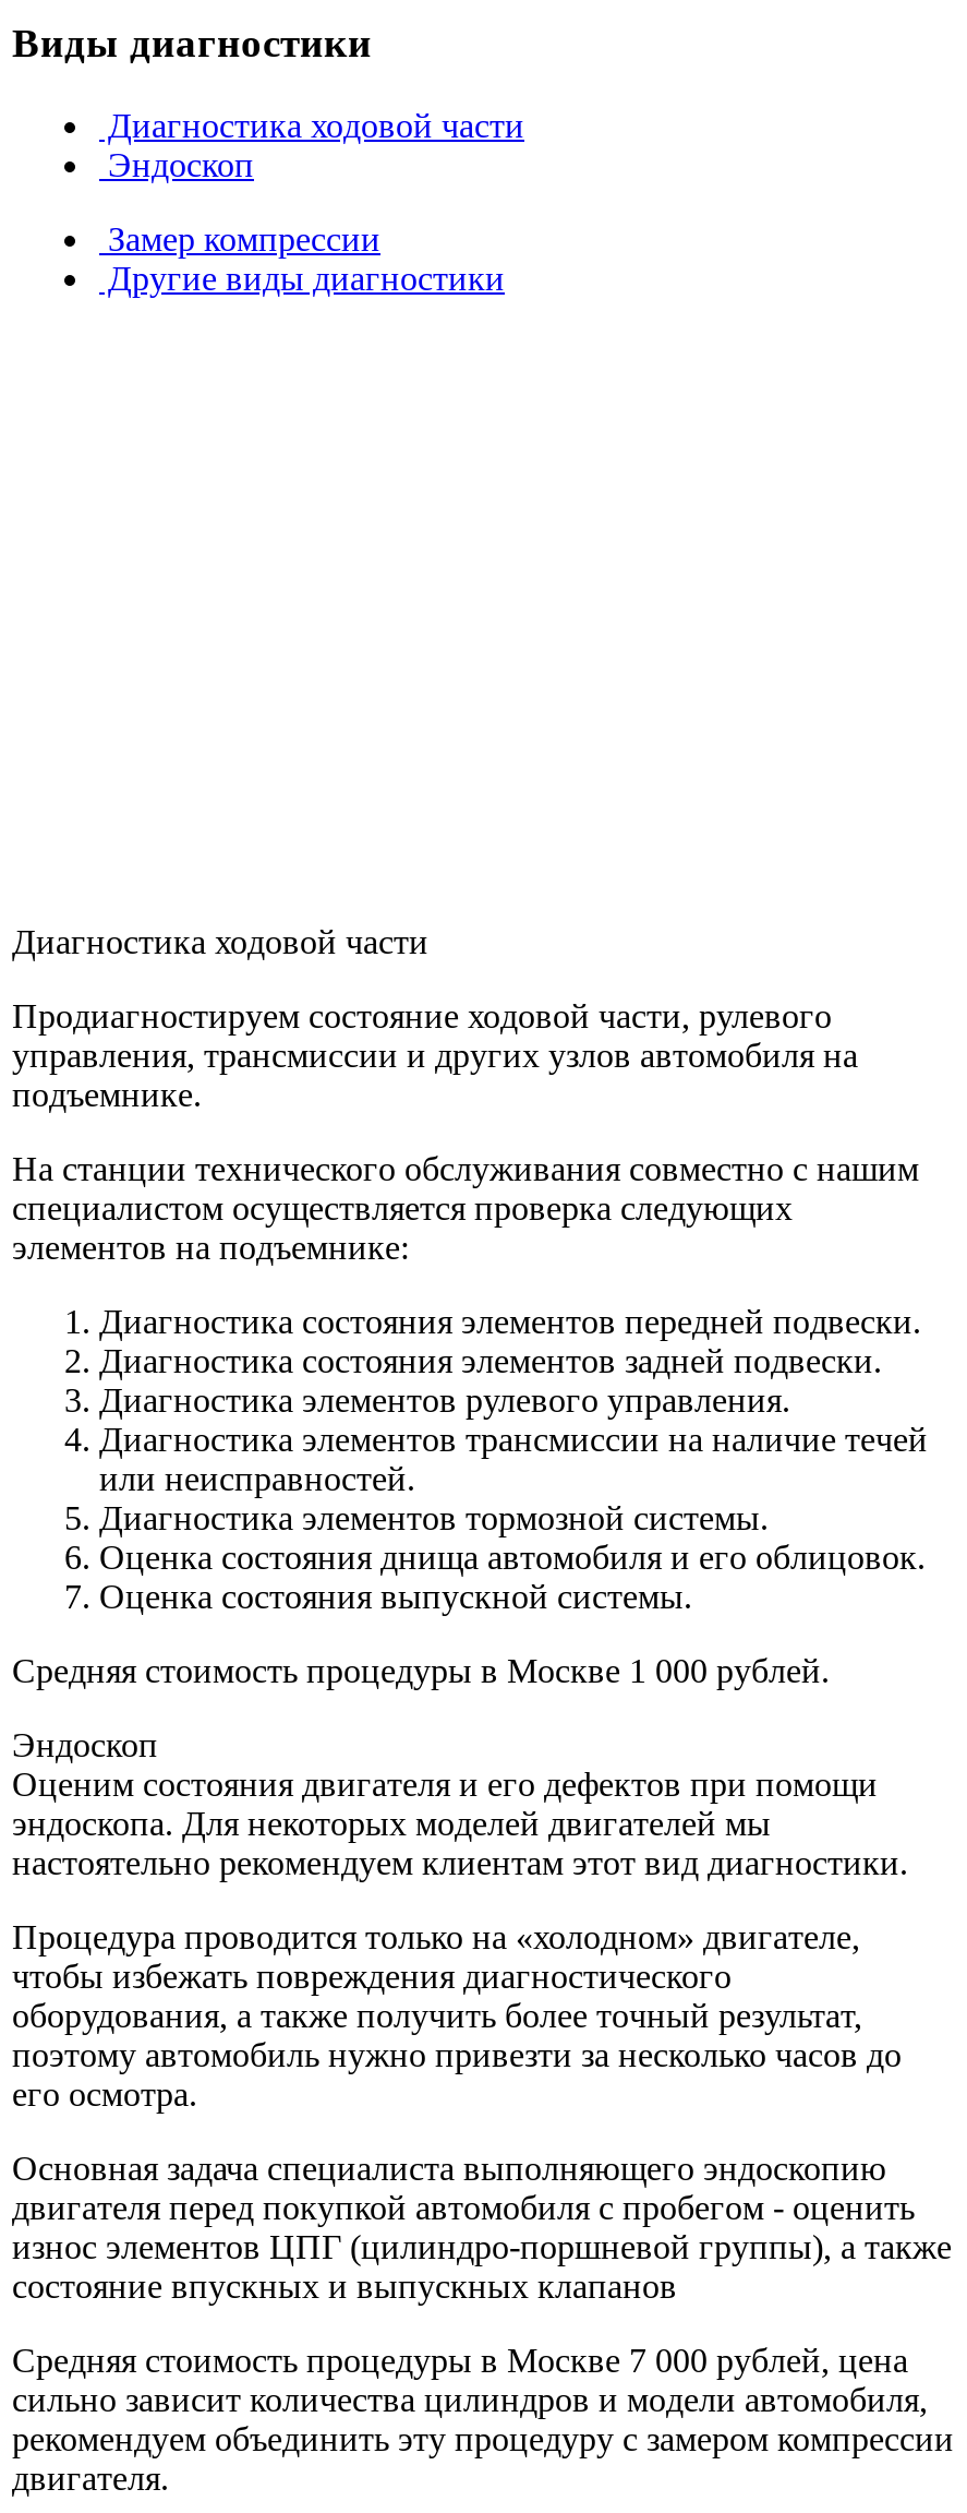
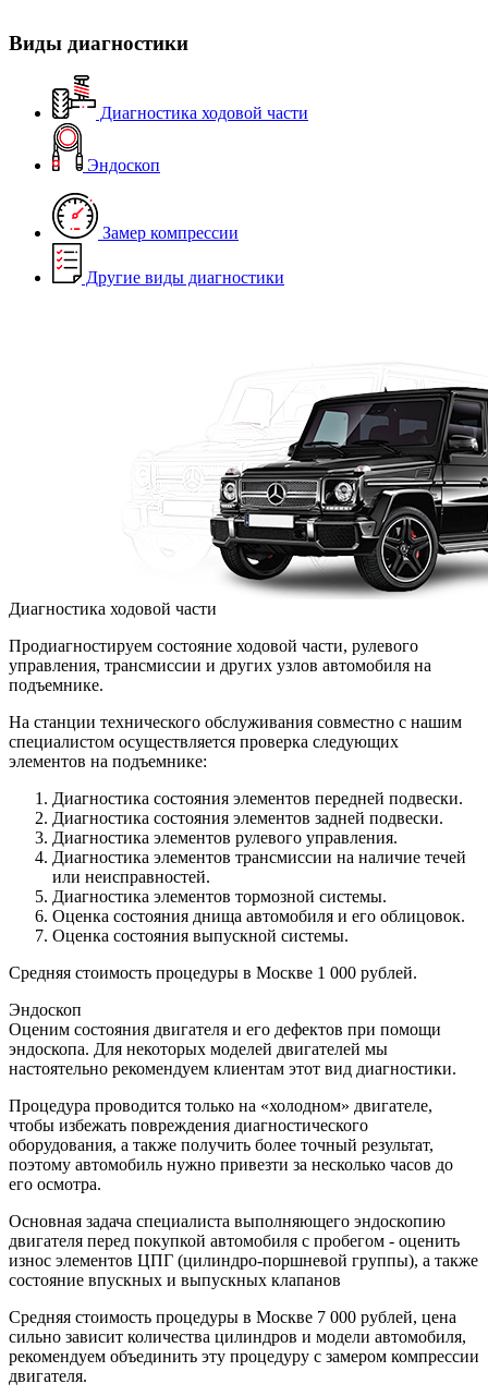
+ [image]
